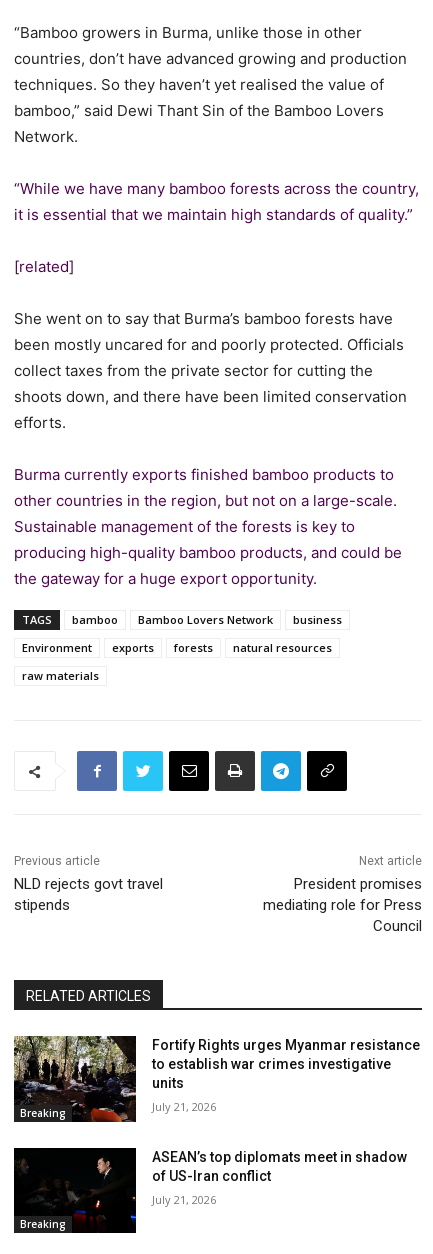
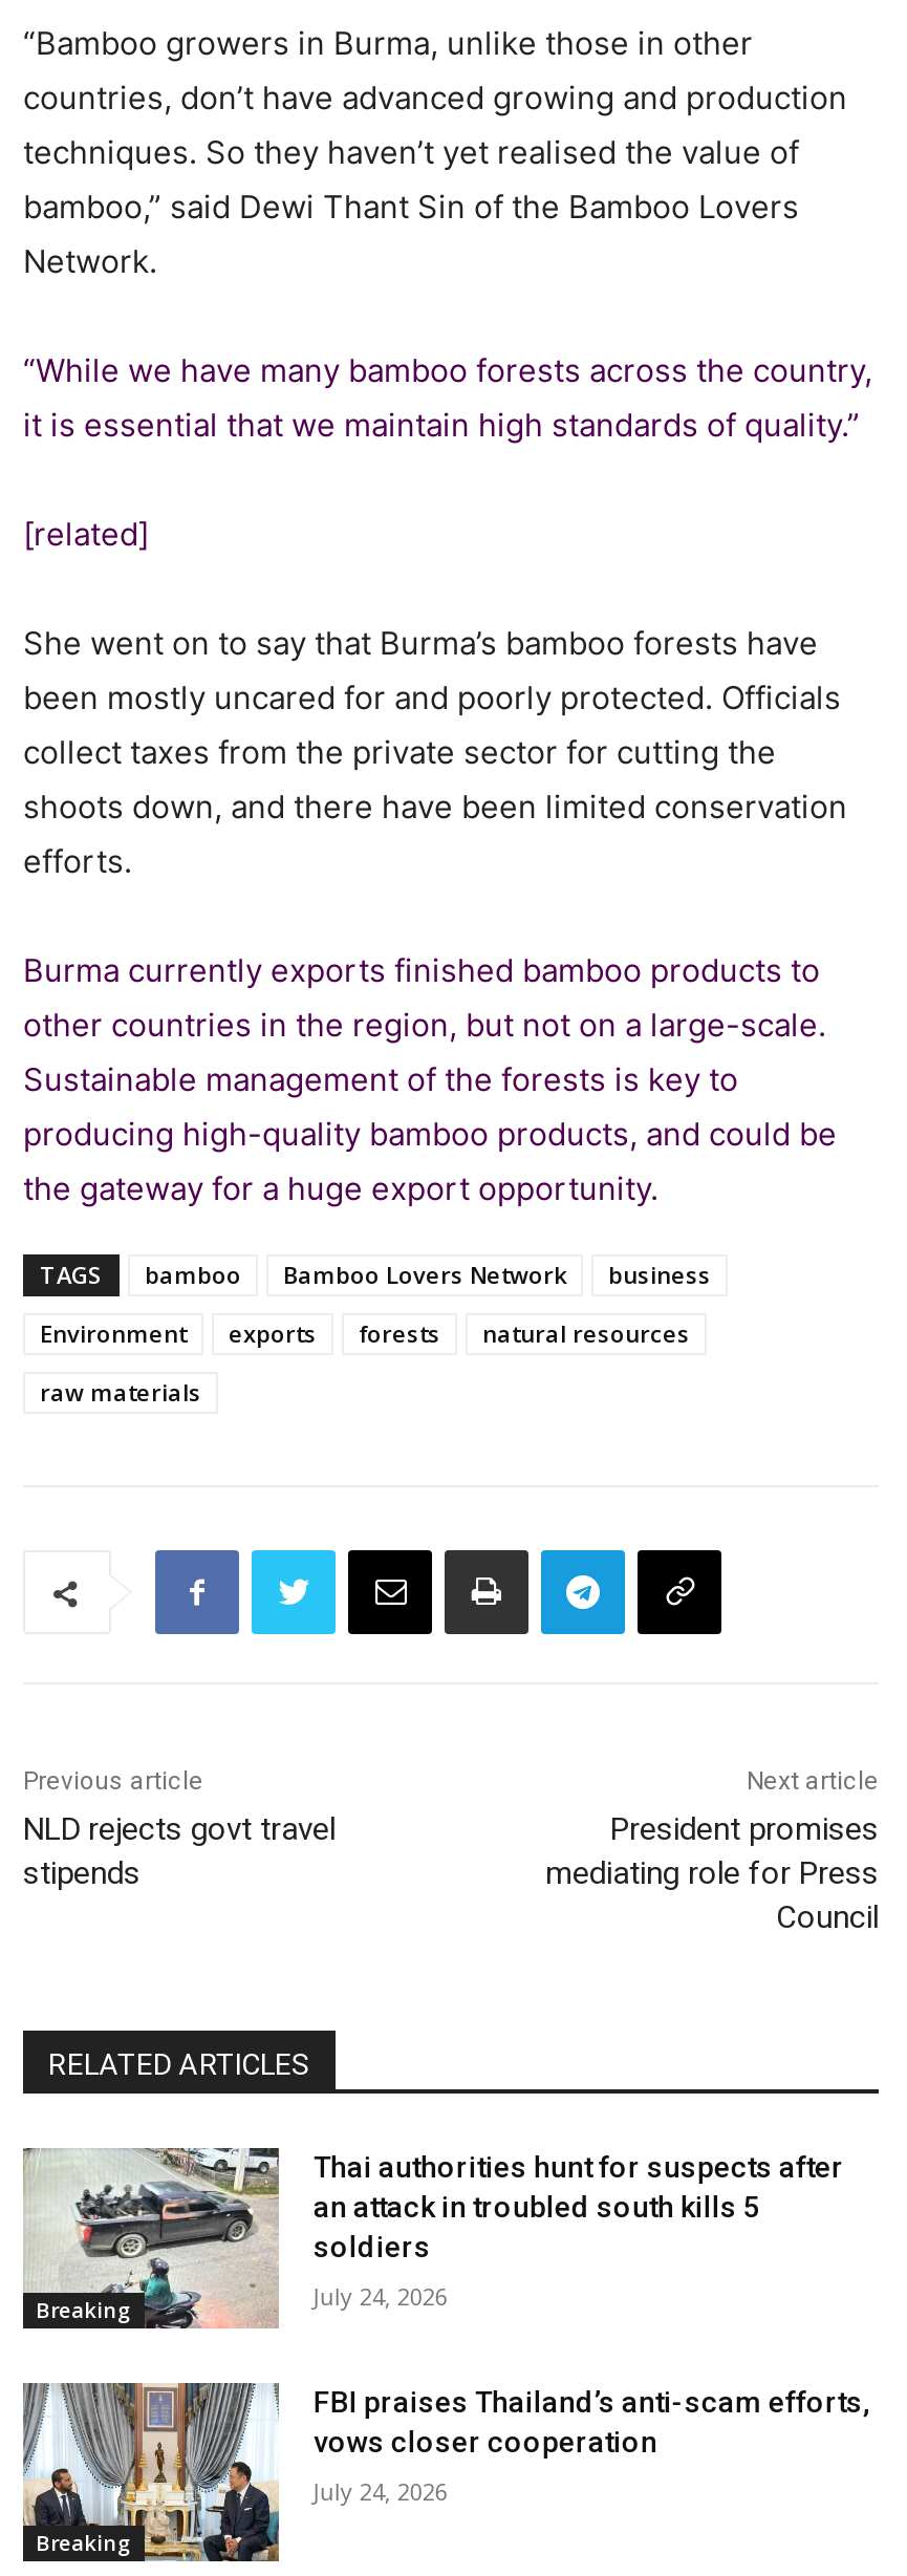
- [image]
- Fortify Rights urges Myanmar resistance
- to establish war crimes investigative
- units
+ [image]
+ Thai authorities hunt for suspects after
+ an attack in troubled south kills 5
+ soldiers

- July 21, 2026
+ July 24, 2026

- [image]
- ASEAN’s top diplomats meet in shadow
- of US-Iran conflict
+ [image]
+ FBI praises Thailand’s anti-scam efforts,
+ vows closer cooperation

- July 21, 2026
+ July 24, 2026
